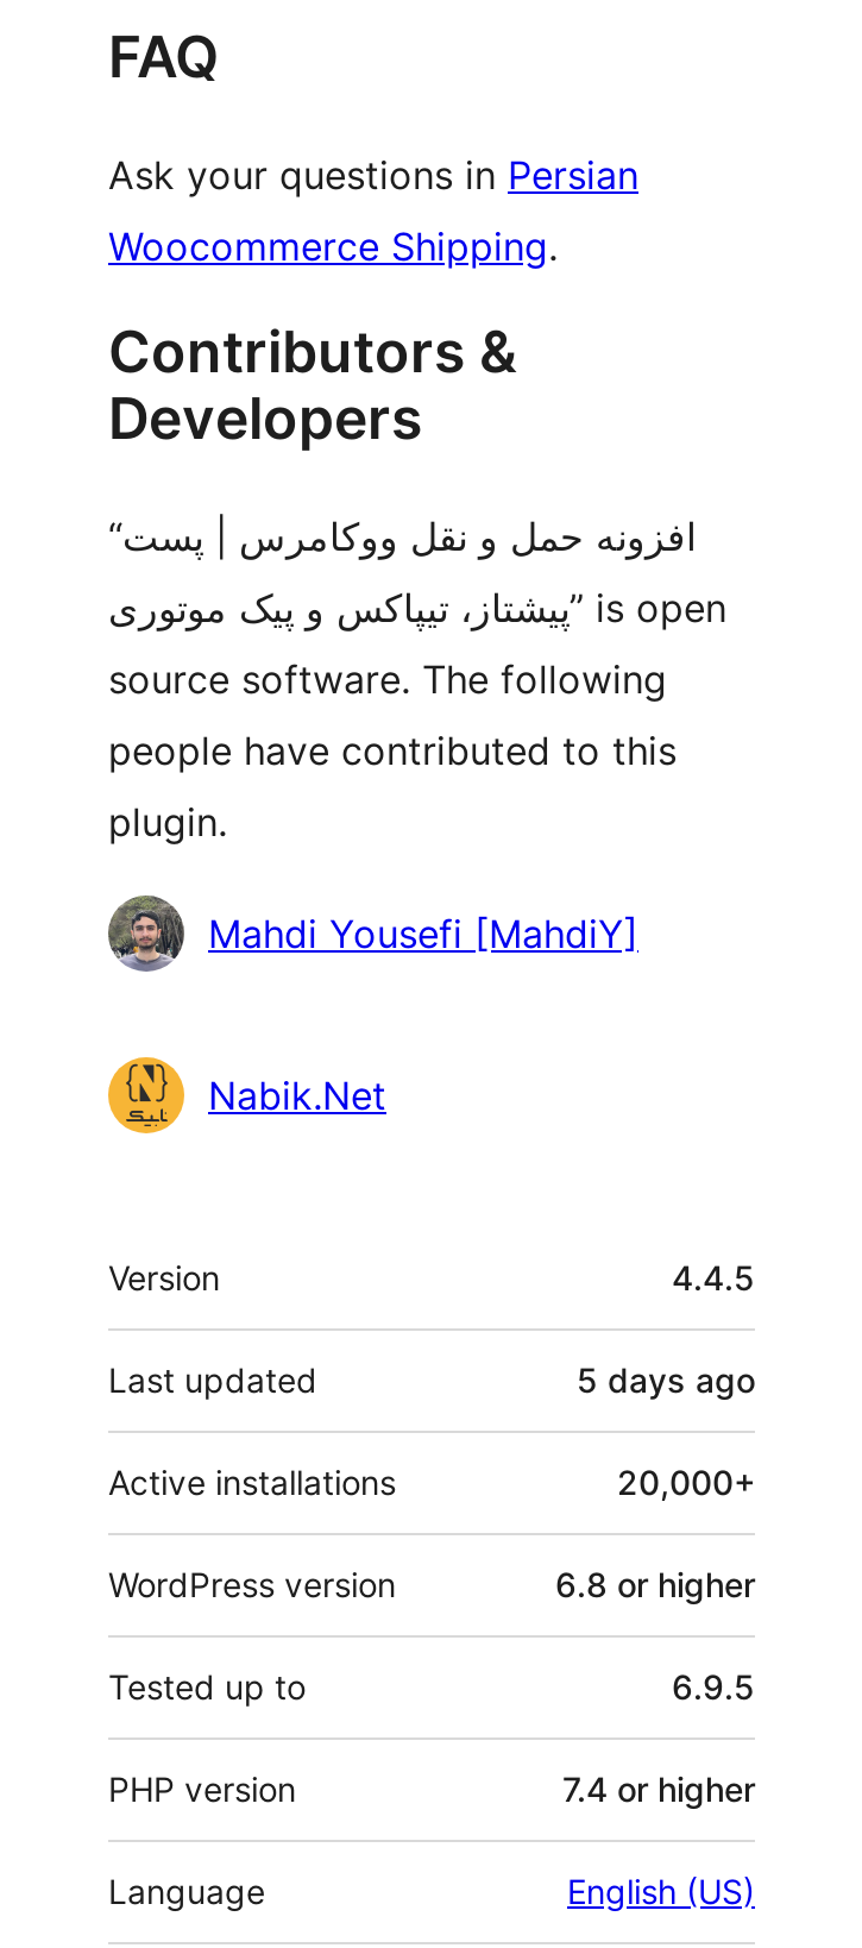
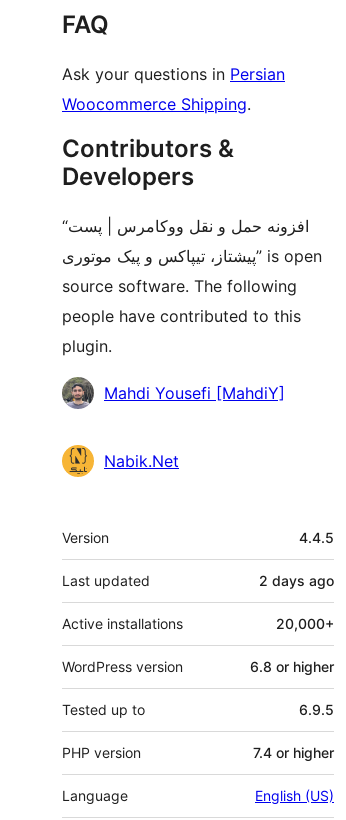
- 5 days ago
+ 2 days ago
